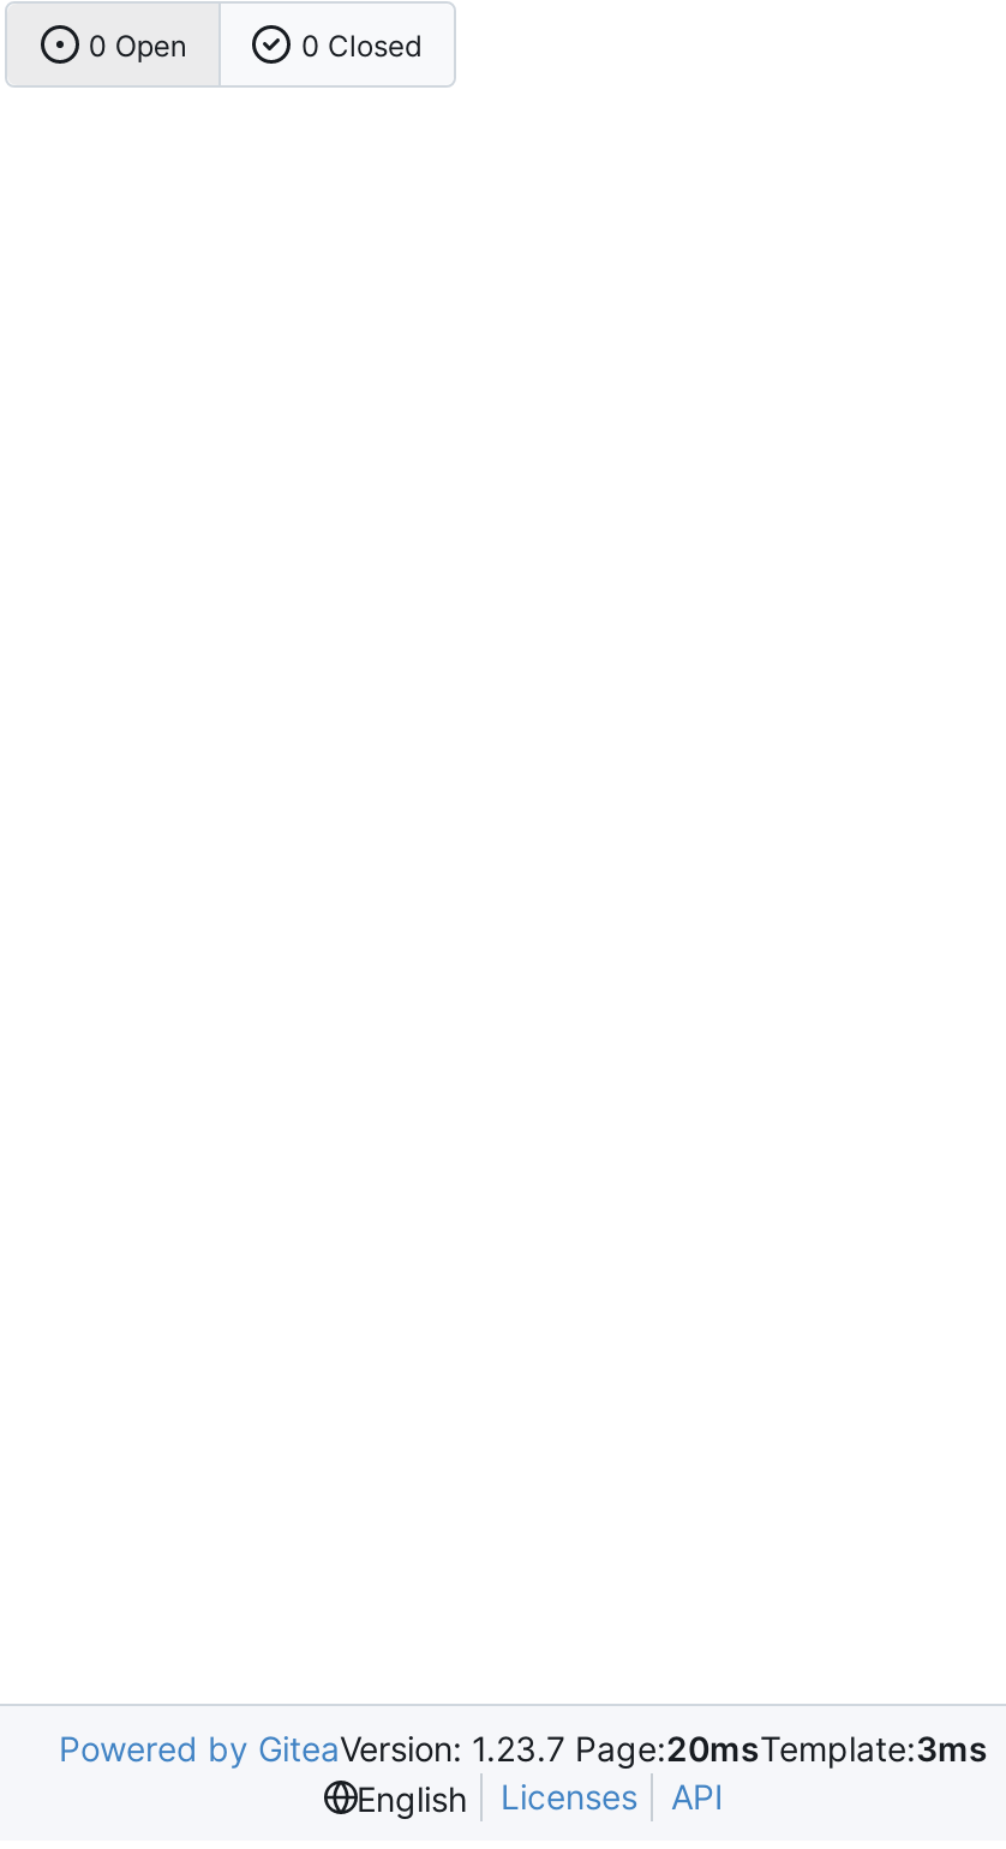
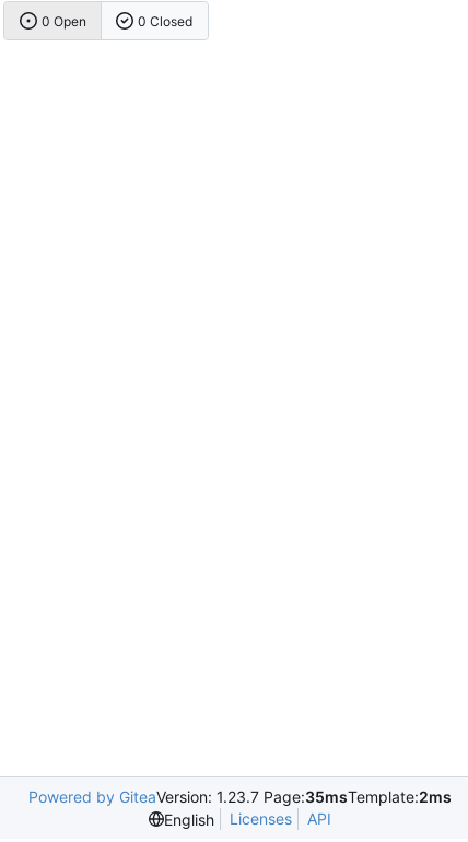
- Powered by GiteaVersion: 1.23.7 Page:20msTemplate:3ms
+ Powered by GiteaVersion: 1.23.7 Page:35msTemplate:2ms
